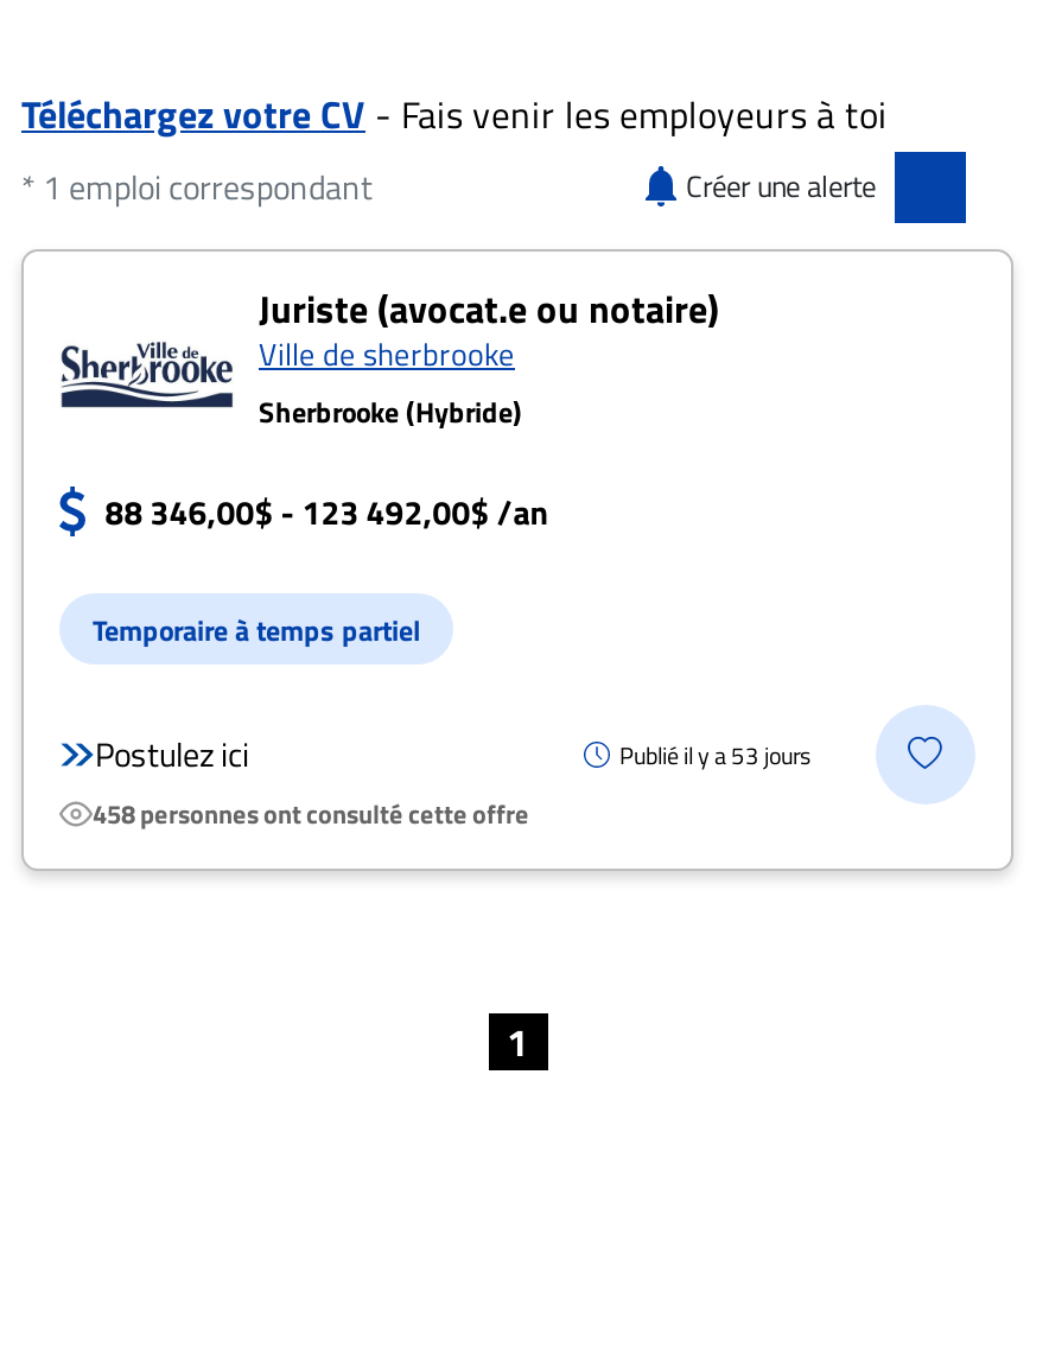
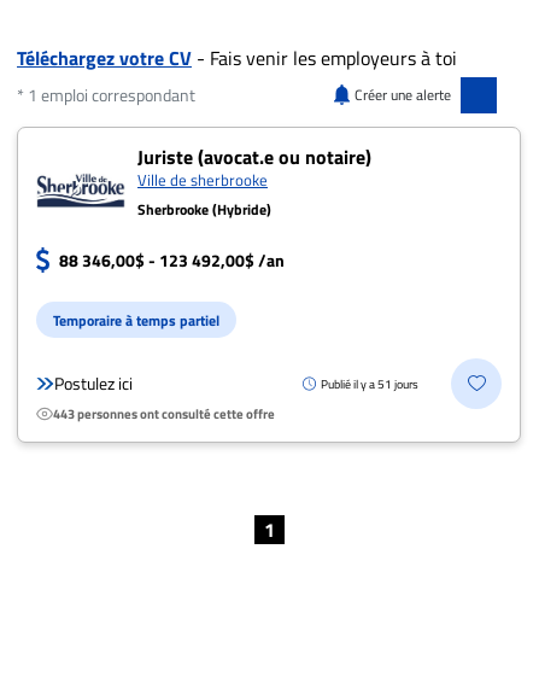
- Publié il y a 53 jours
+ Publié il y a 51 jours

- 458 personnes ont consulté cette offre
+ 443 personnes ont consulté cette offre
